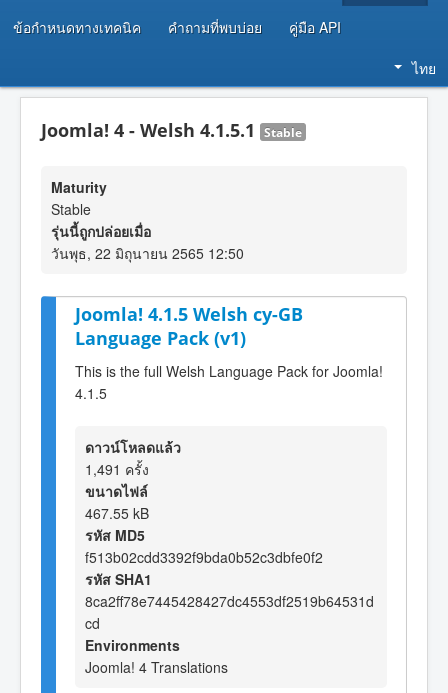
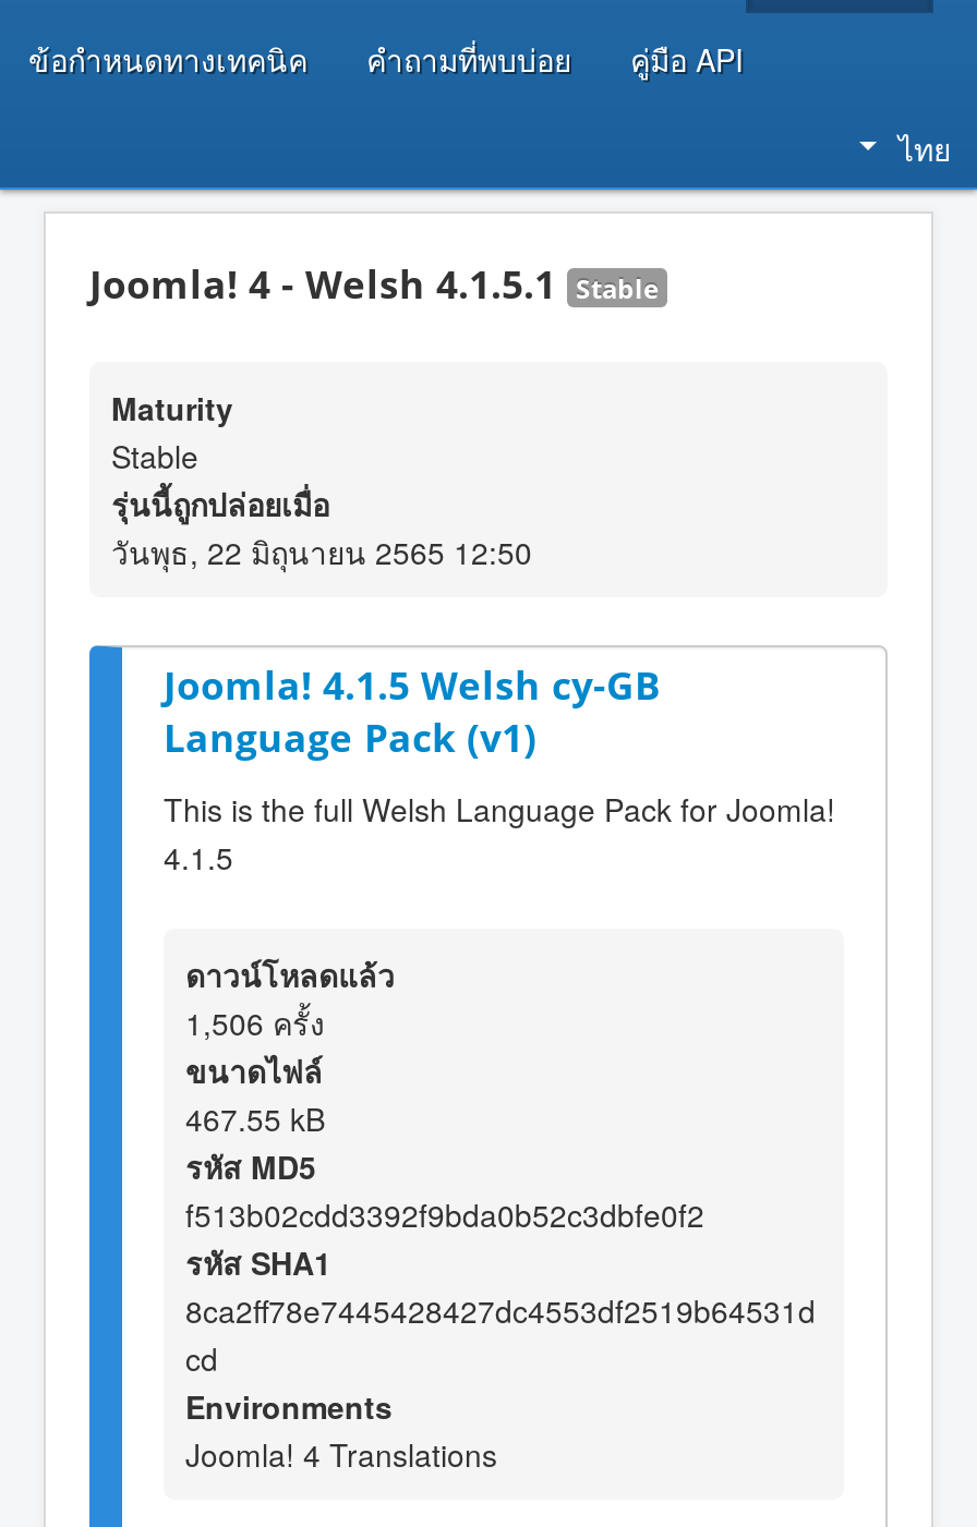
- 1,491 ครั้ง
+ 1,506 ครั้ง
